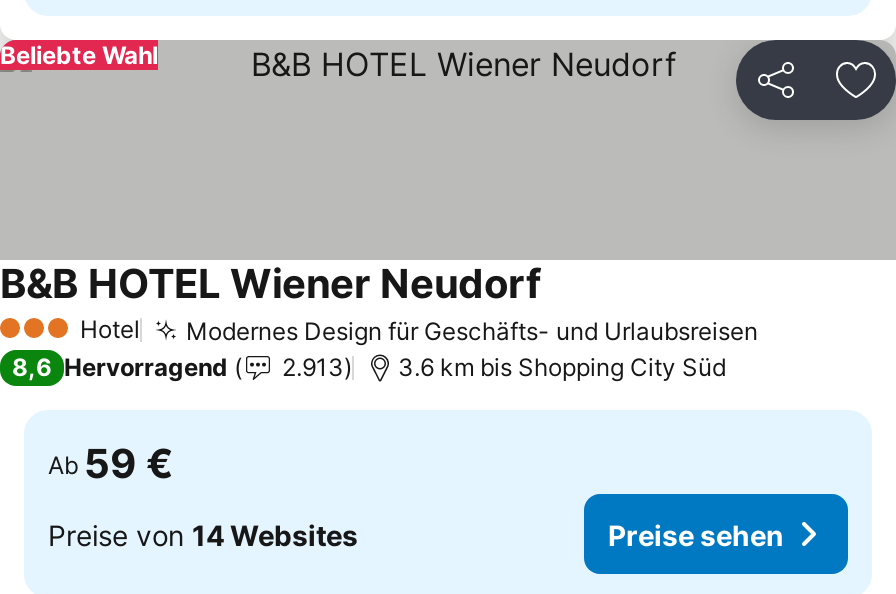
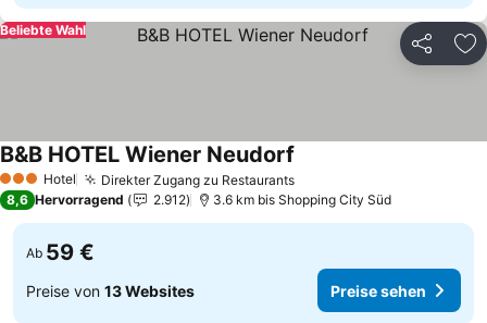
- Modernes Design für Geschäfts- und Urlaubsreisen
+ Direkter Zugang zu Restaurants

- 2.913
+ 2.912

- Preise von 14 Websites
+ Preise von 13 Websites
